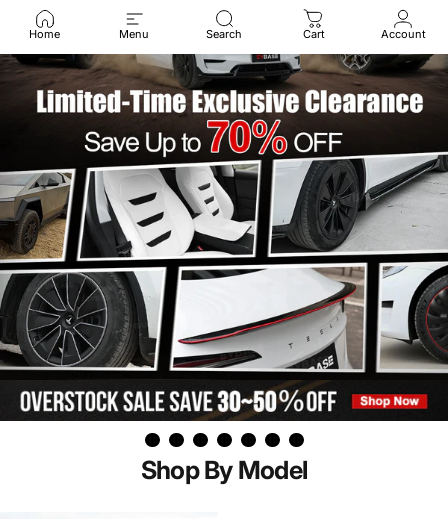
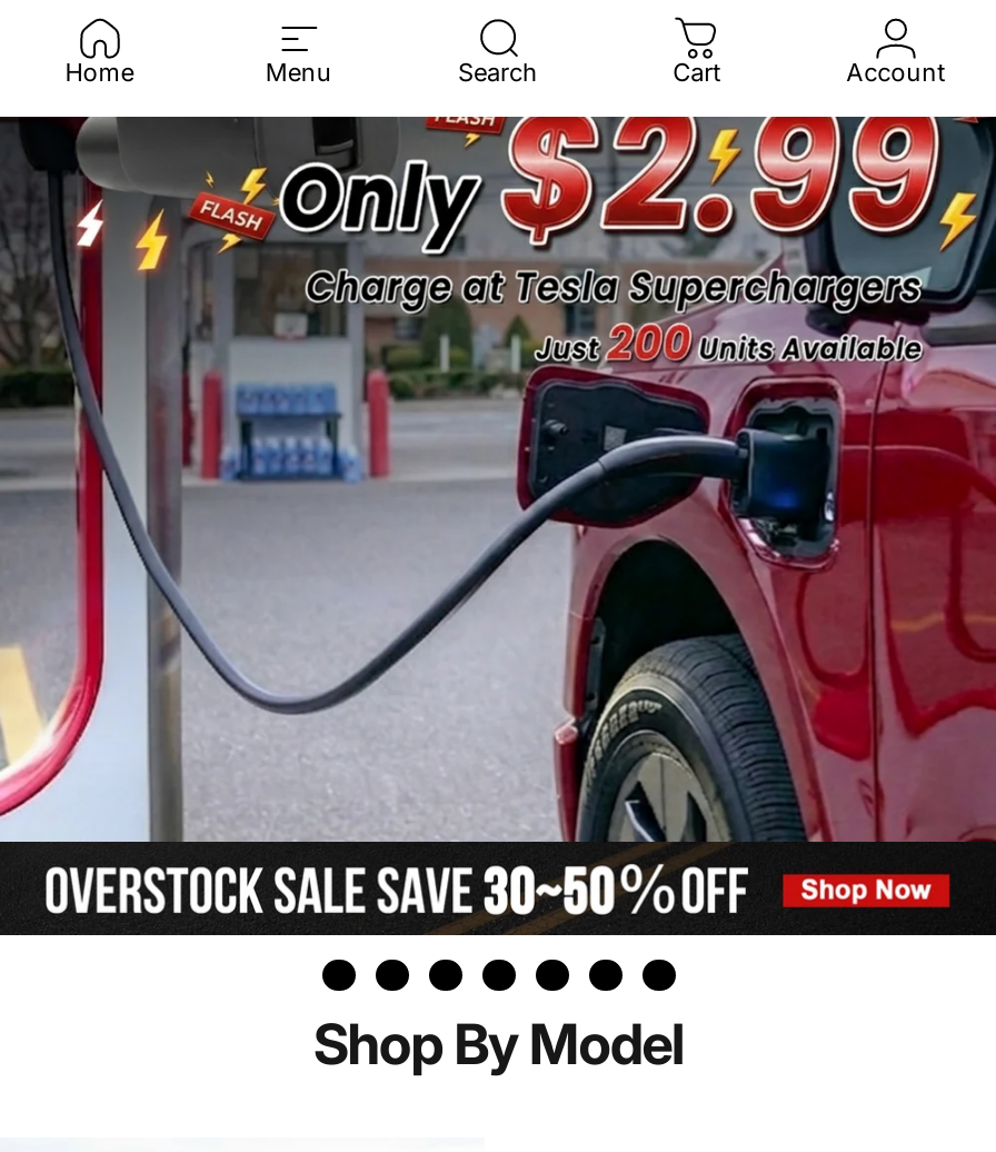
- [image]
+ [image]
